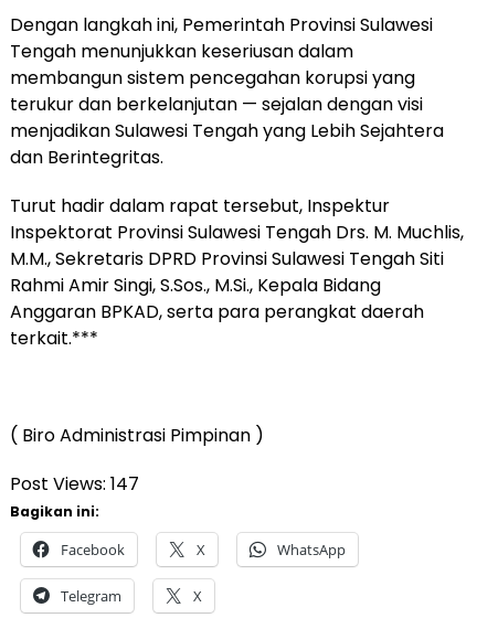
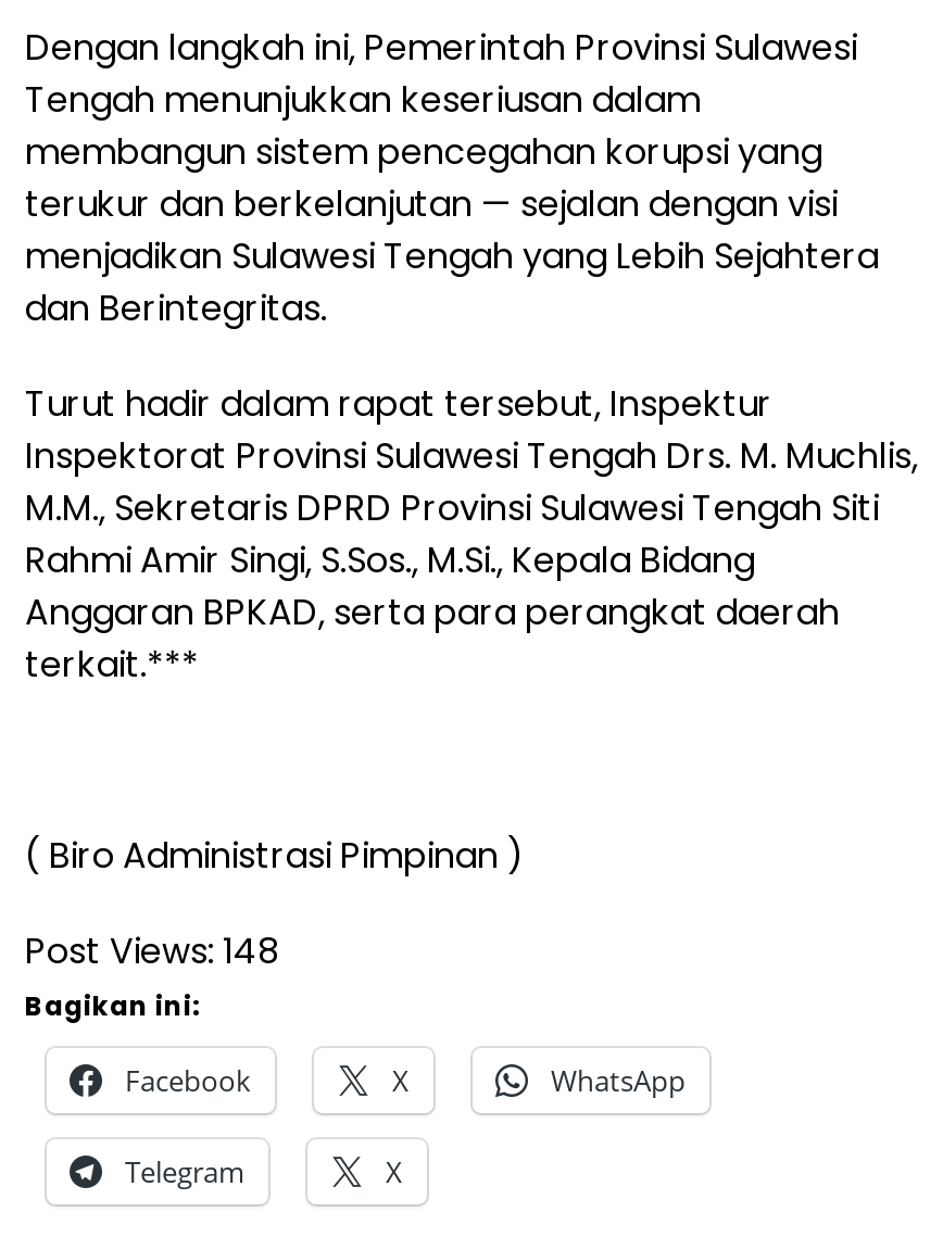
- Post Views: 147
+ Post Views: 148
